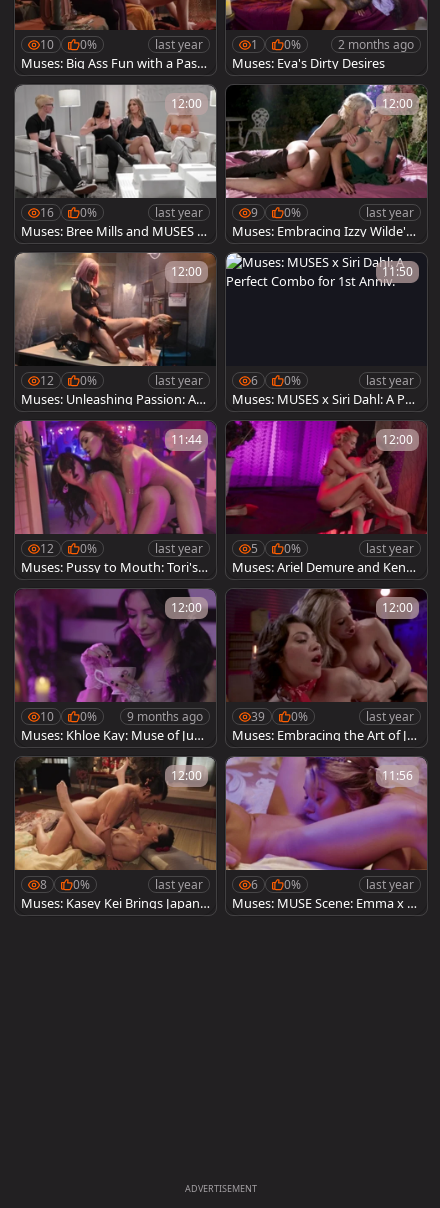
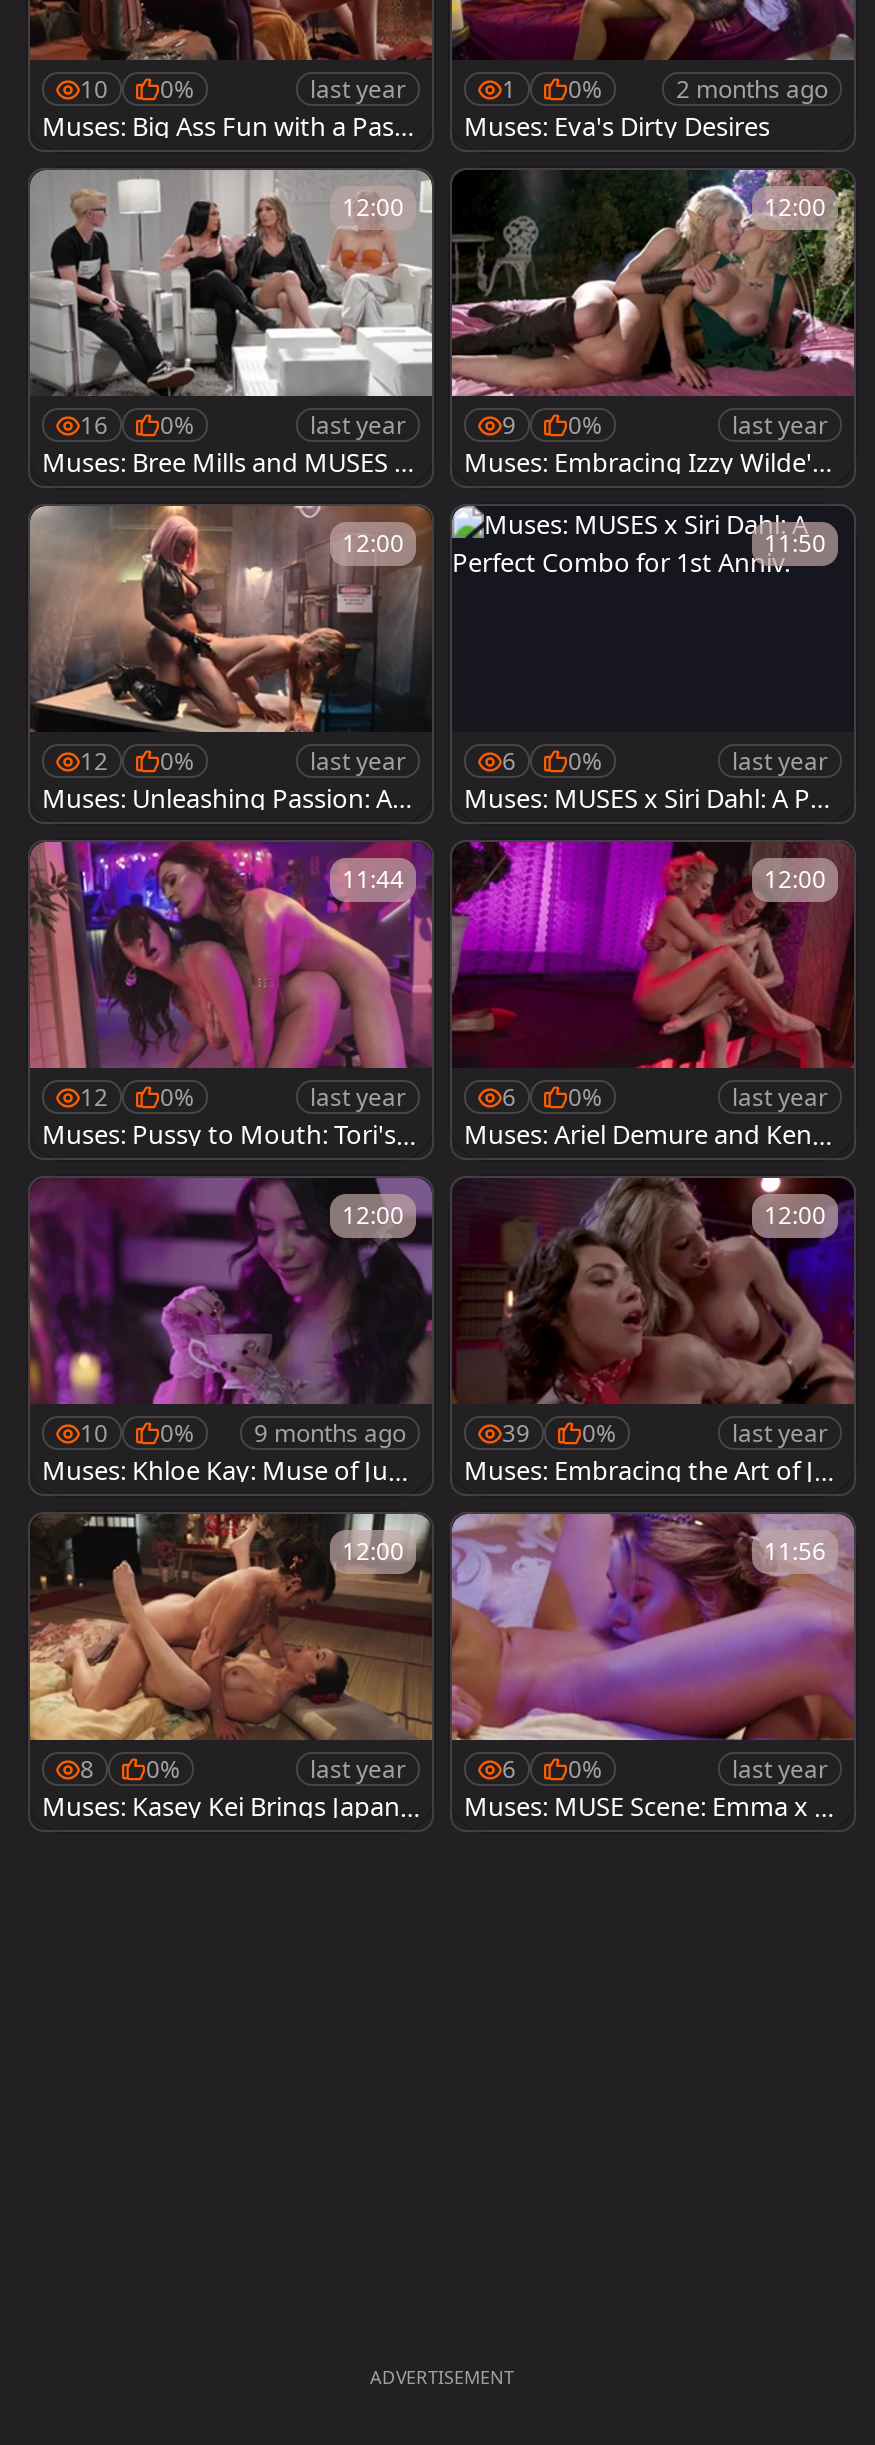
- 5
+ 6
